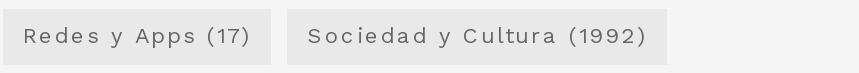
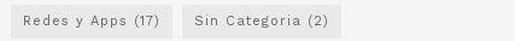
- Sociedad y Cultura (1992)
+ Sin Categoria (2)
